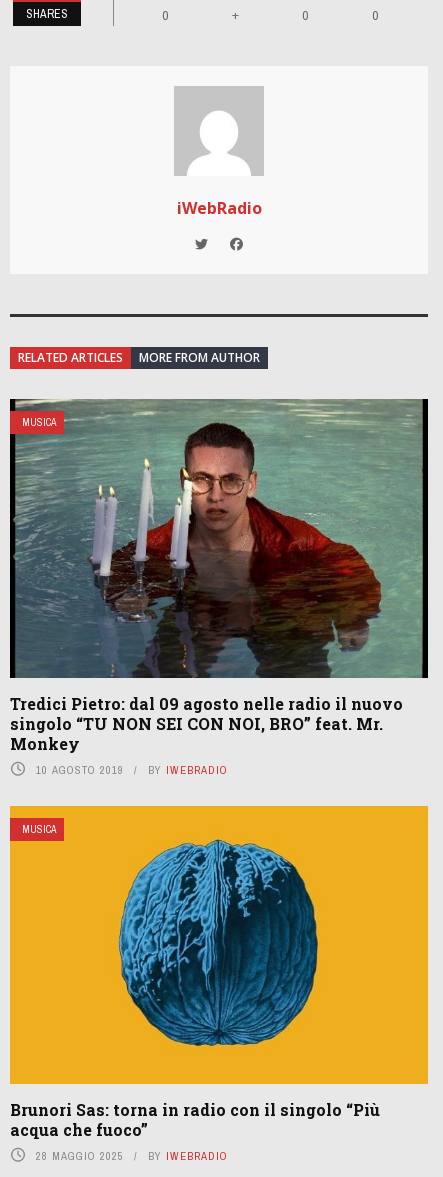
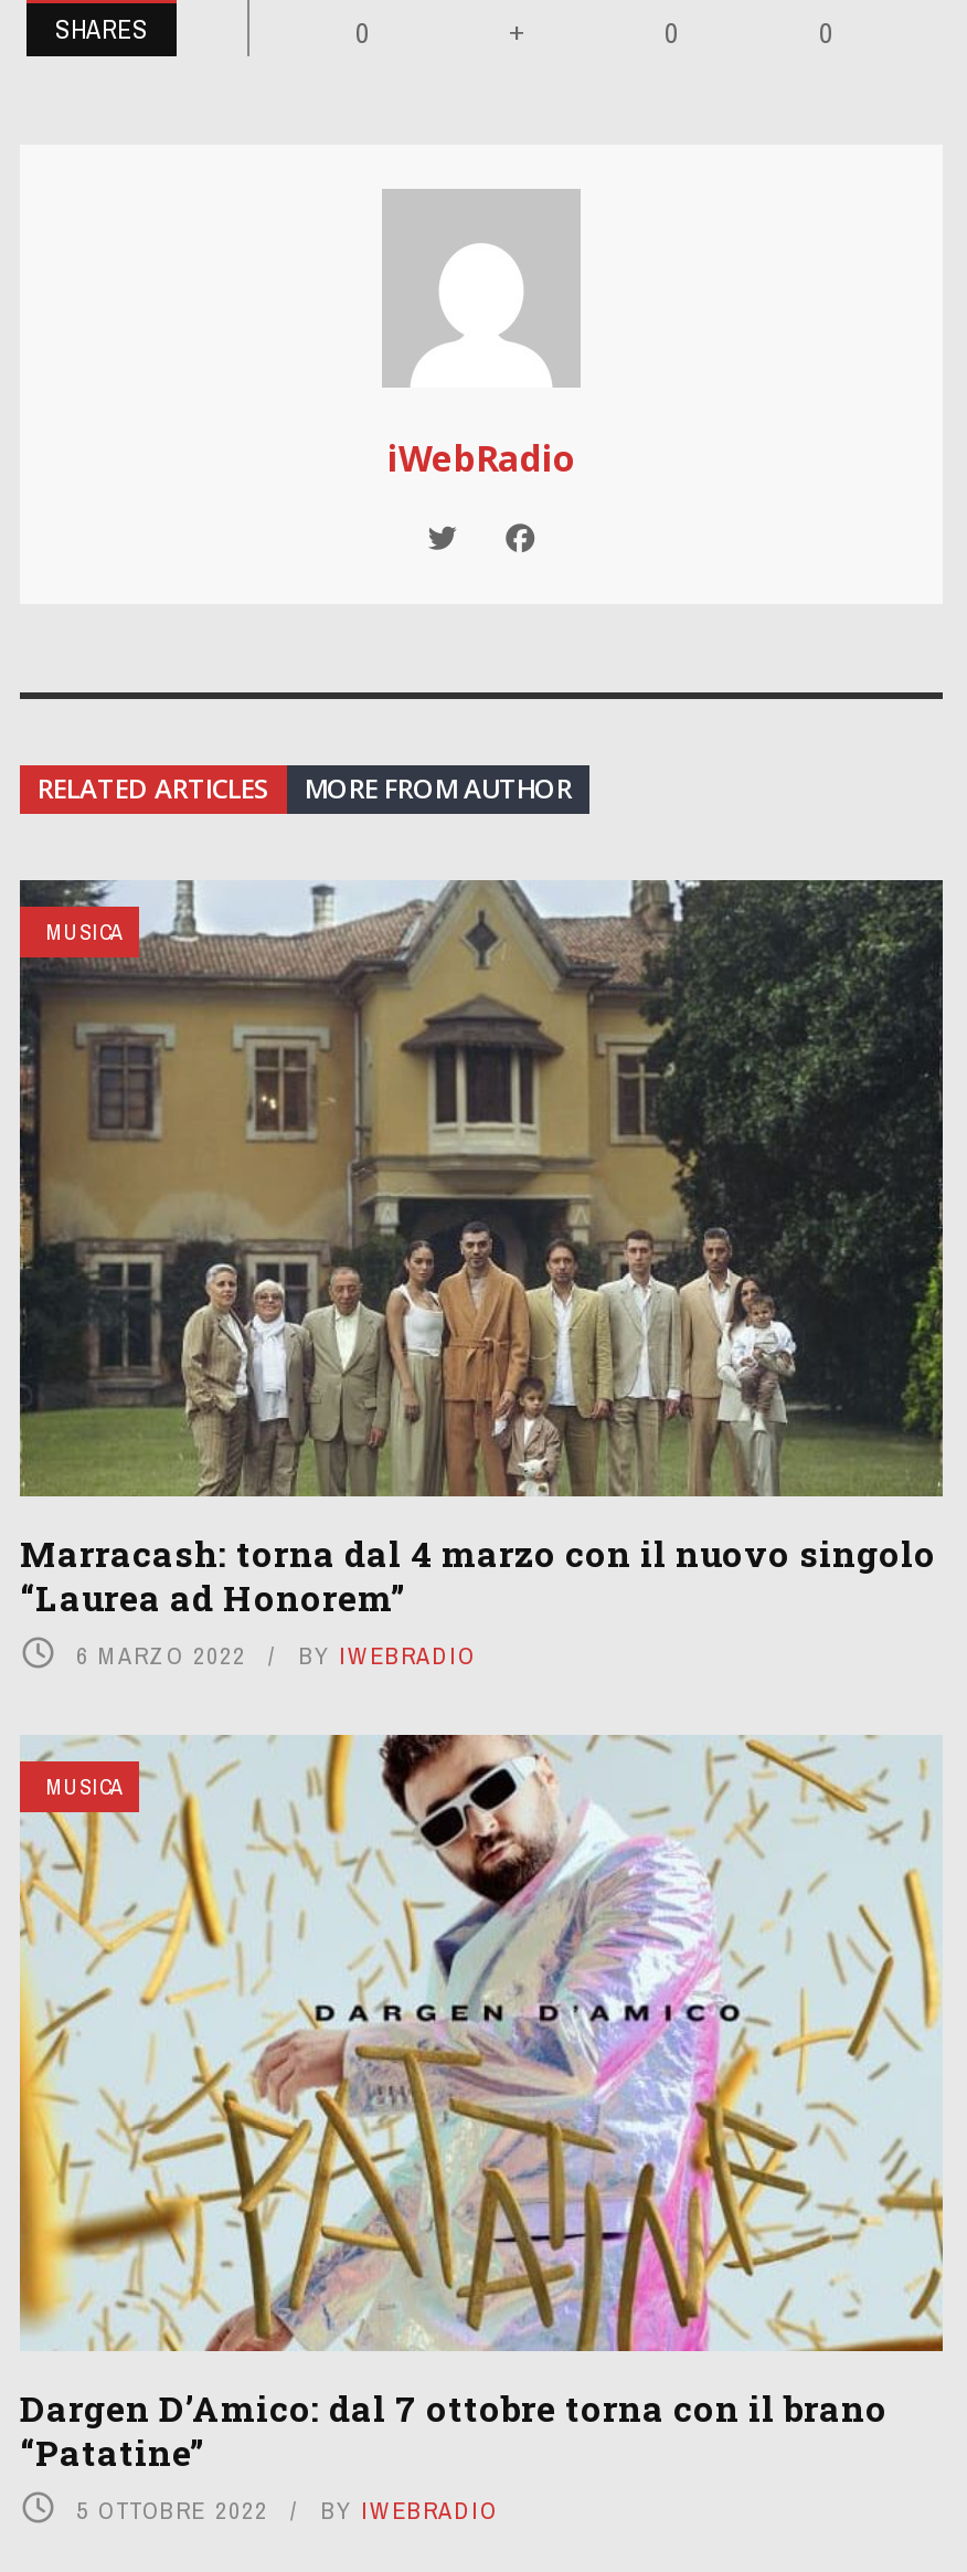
- [image]
- Tredici Pietro: dal 09 agosto nelle radio il nuovo
- singolo “TU NON SEI CON NOI, BRO” feat. Mr.
- Monkey
- 10 AGOSTO 2019
+ [image]
+ Marracash: torna dal 4 marzo con il nuovo singolo
+ “Laurea ad Honorem”
+ 6 MARZO 2022

- [image]
- Brunori Sas: torna in radio con il singolo “Più
- acqua che fuoco”
- 28 MAGGIO 2025
+ [image]
+ Dargen D’Amico: dal 7 ottobre torna con il brano
+ “Patatine”
+ 5 OTTOBRE 2022
